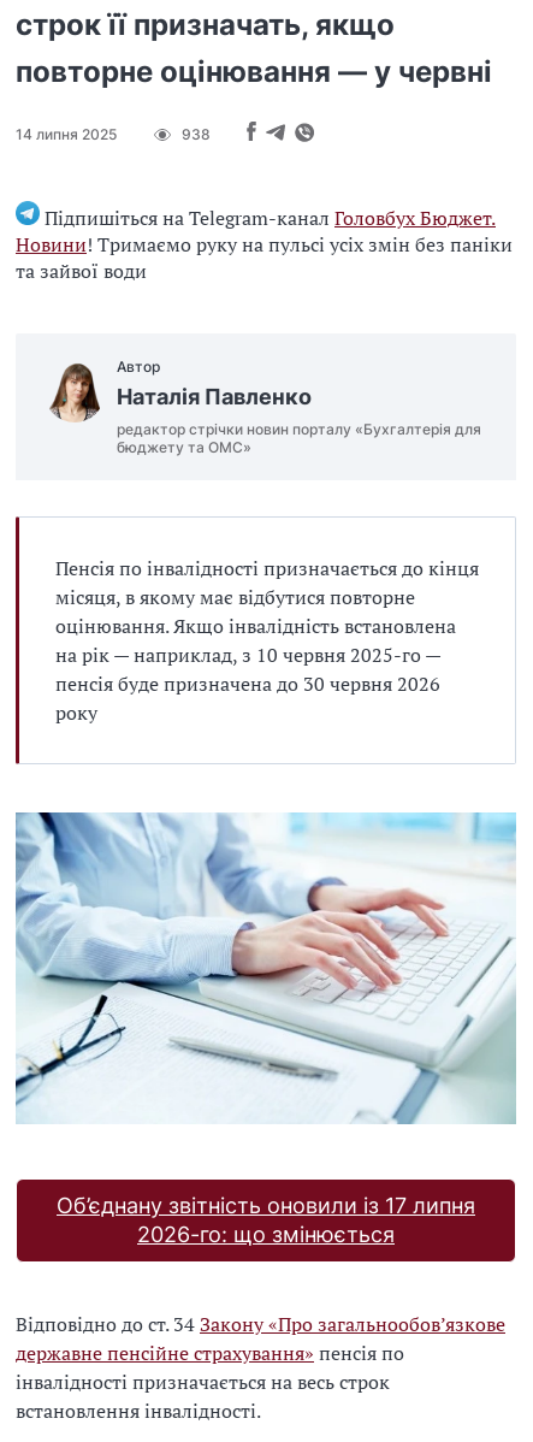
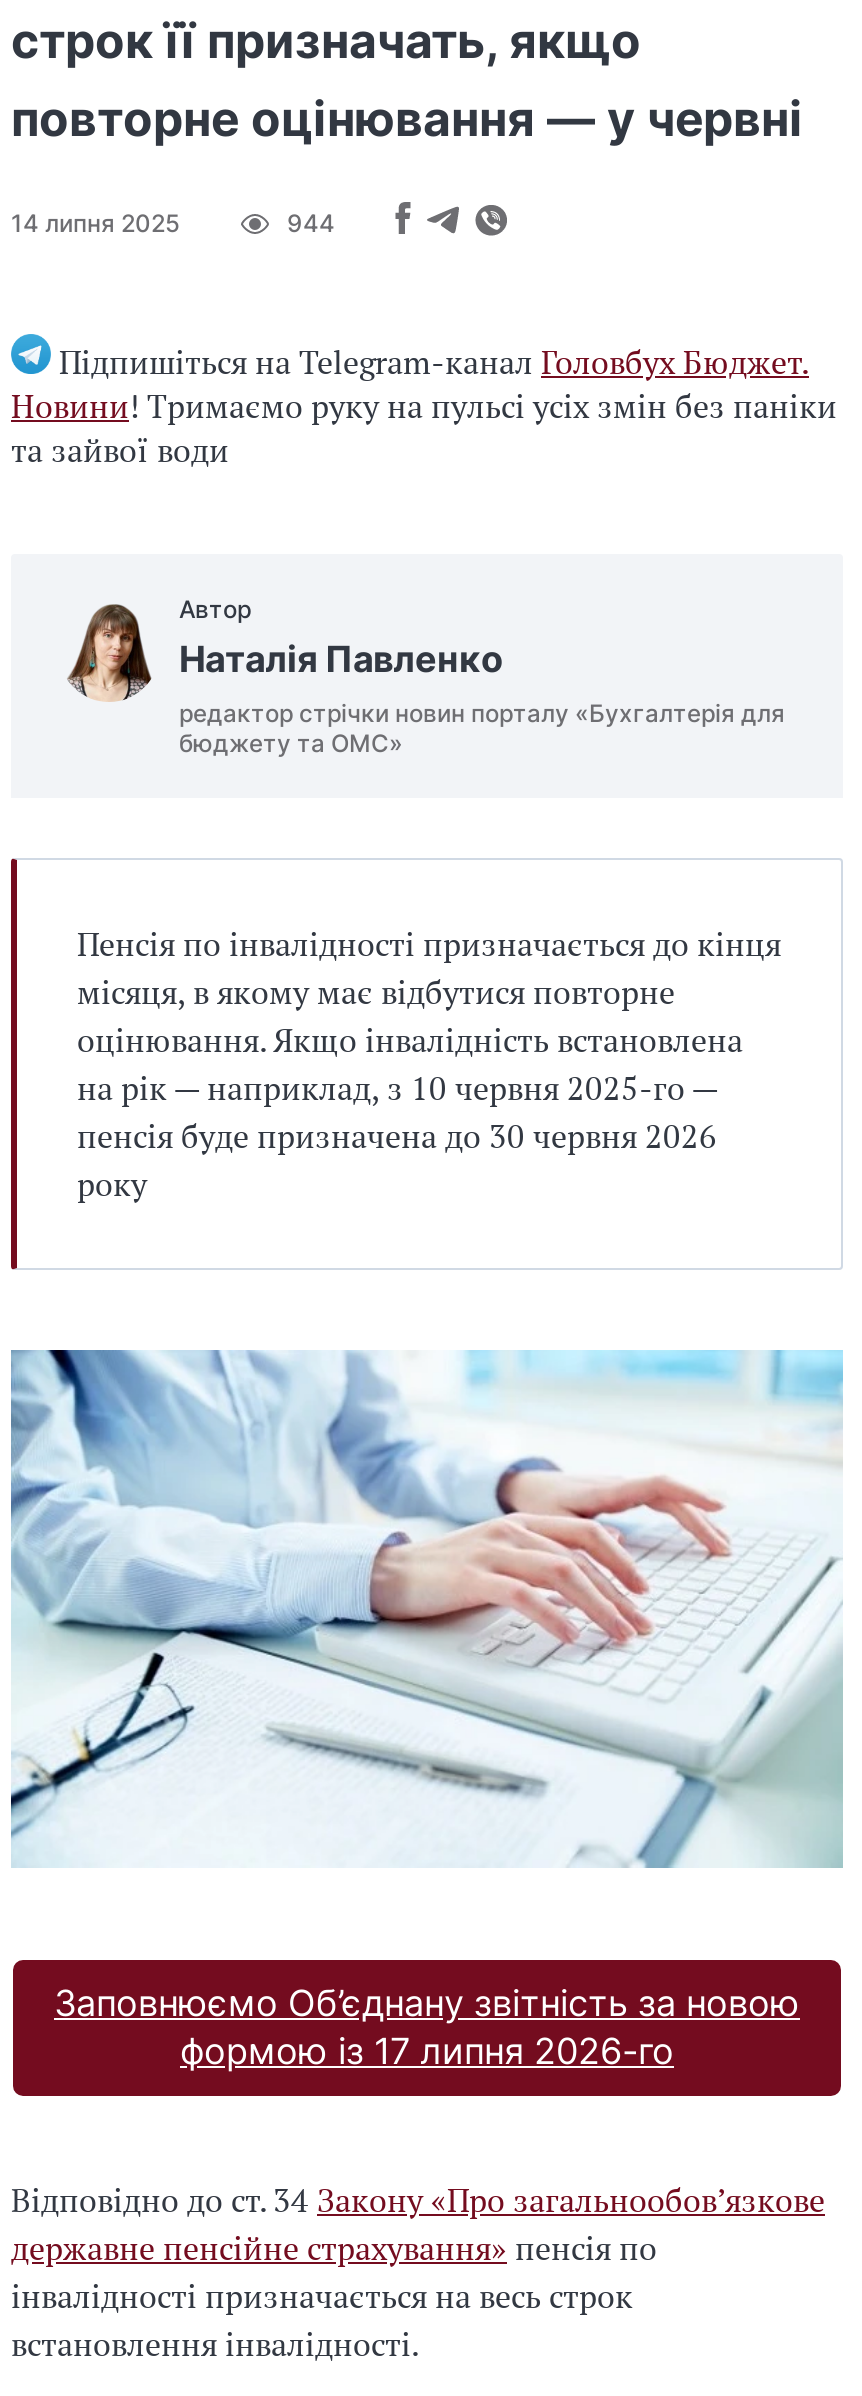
- 938
+ 944

- Об’єднану звітність оновили із 17 липня
- 2026-го: що змінюється
+ Заповнюємо Об’єднану звітність за новою
+ формою із 17 липня 2026-го
